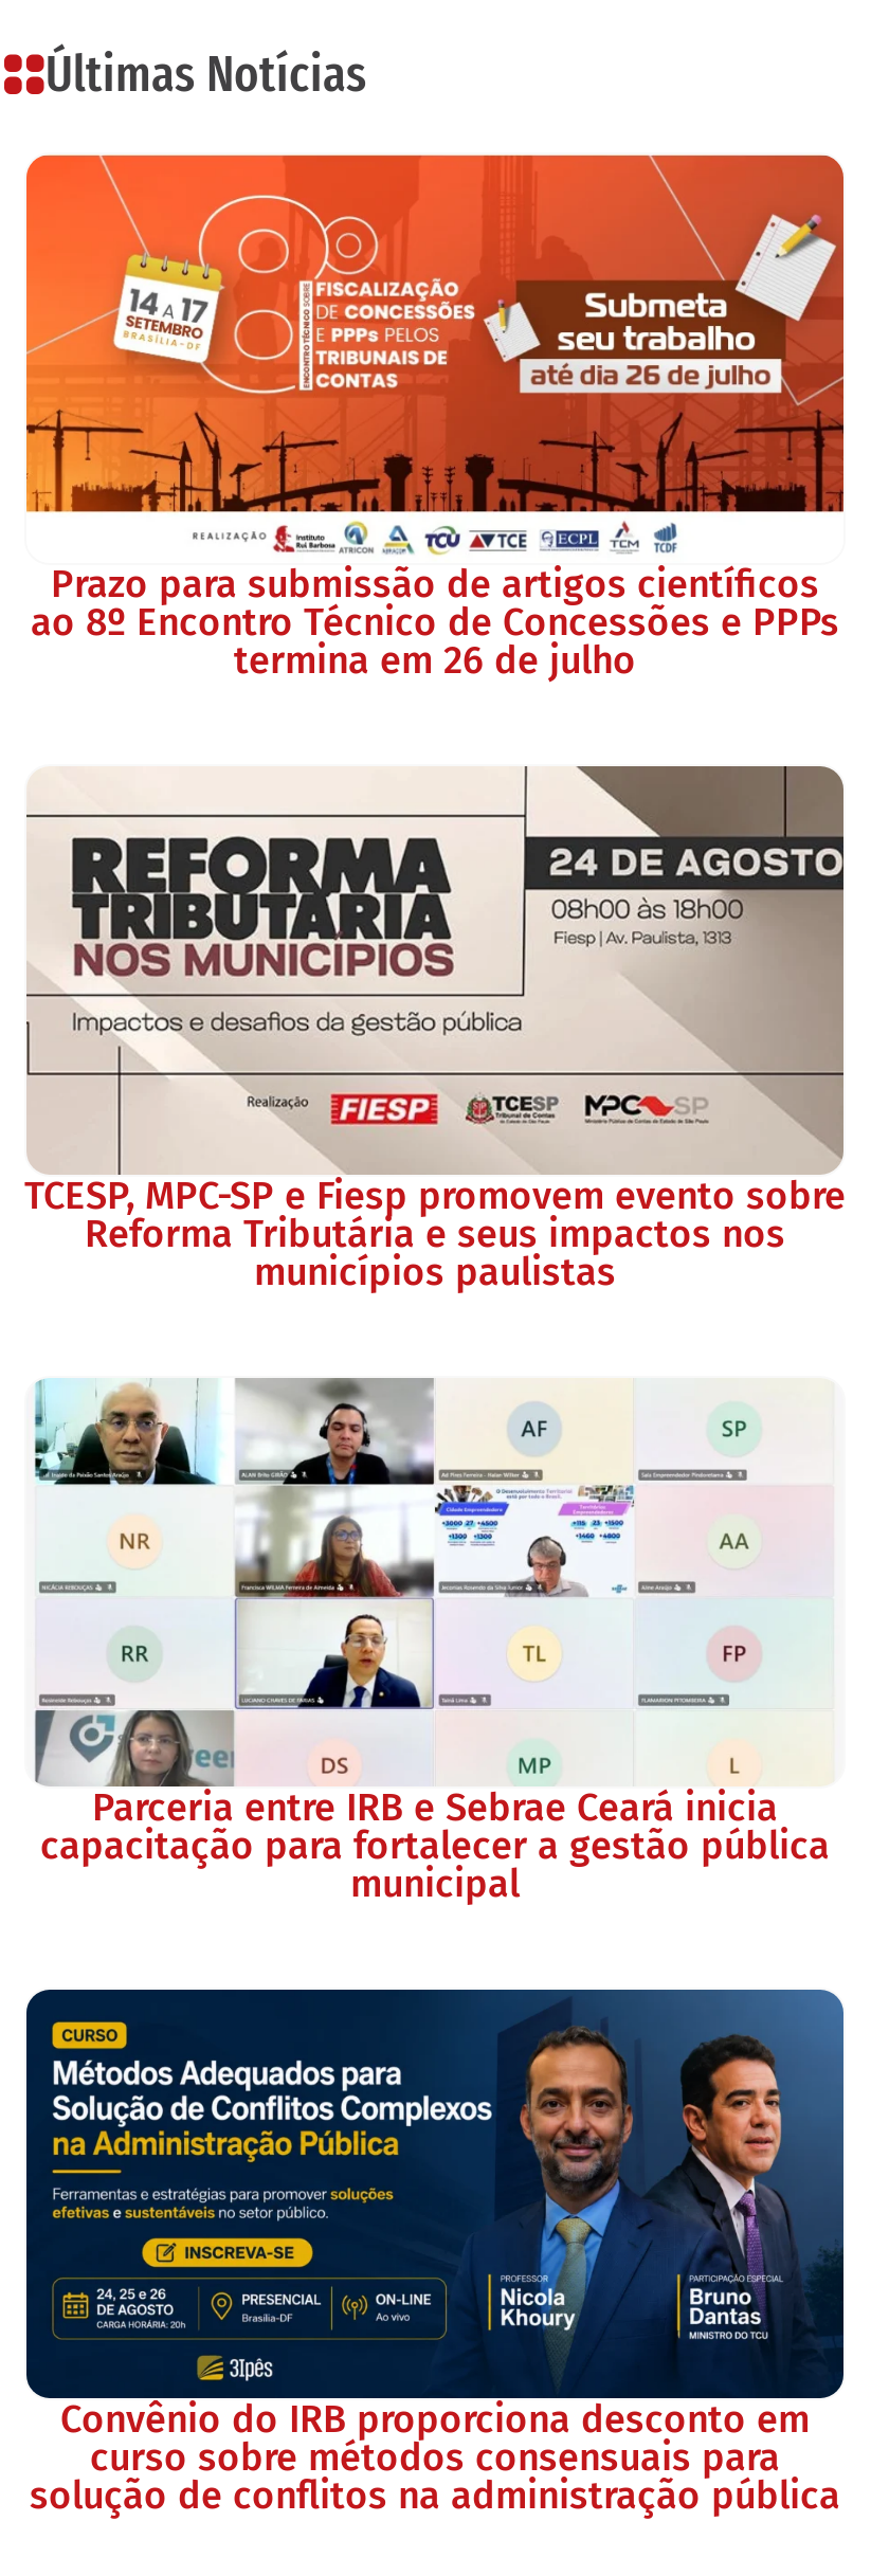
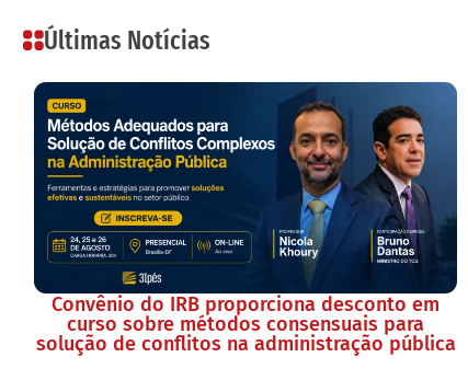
- [image]
- Prazo para submissão de artigos científicos
- ao 8º Encontro Técnico de Concessões e PPPs
- termina em 26 de julho

- [image]
- TCESP, MPC-SP e Fiesp promovem evento sobre
- Reforma Tributária e seus impactos nos
- municípios paulistas

- [image]
- Parceria entre IRB e Sebrae Ceará inicia
- capacitação para fortalecer a gestão pública
- municipal
